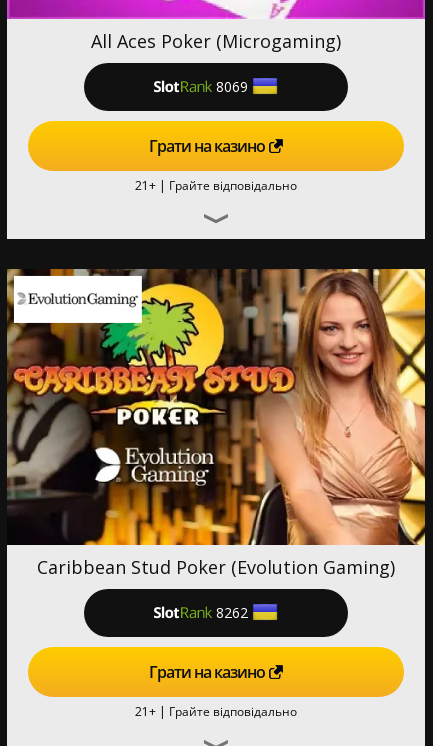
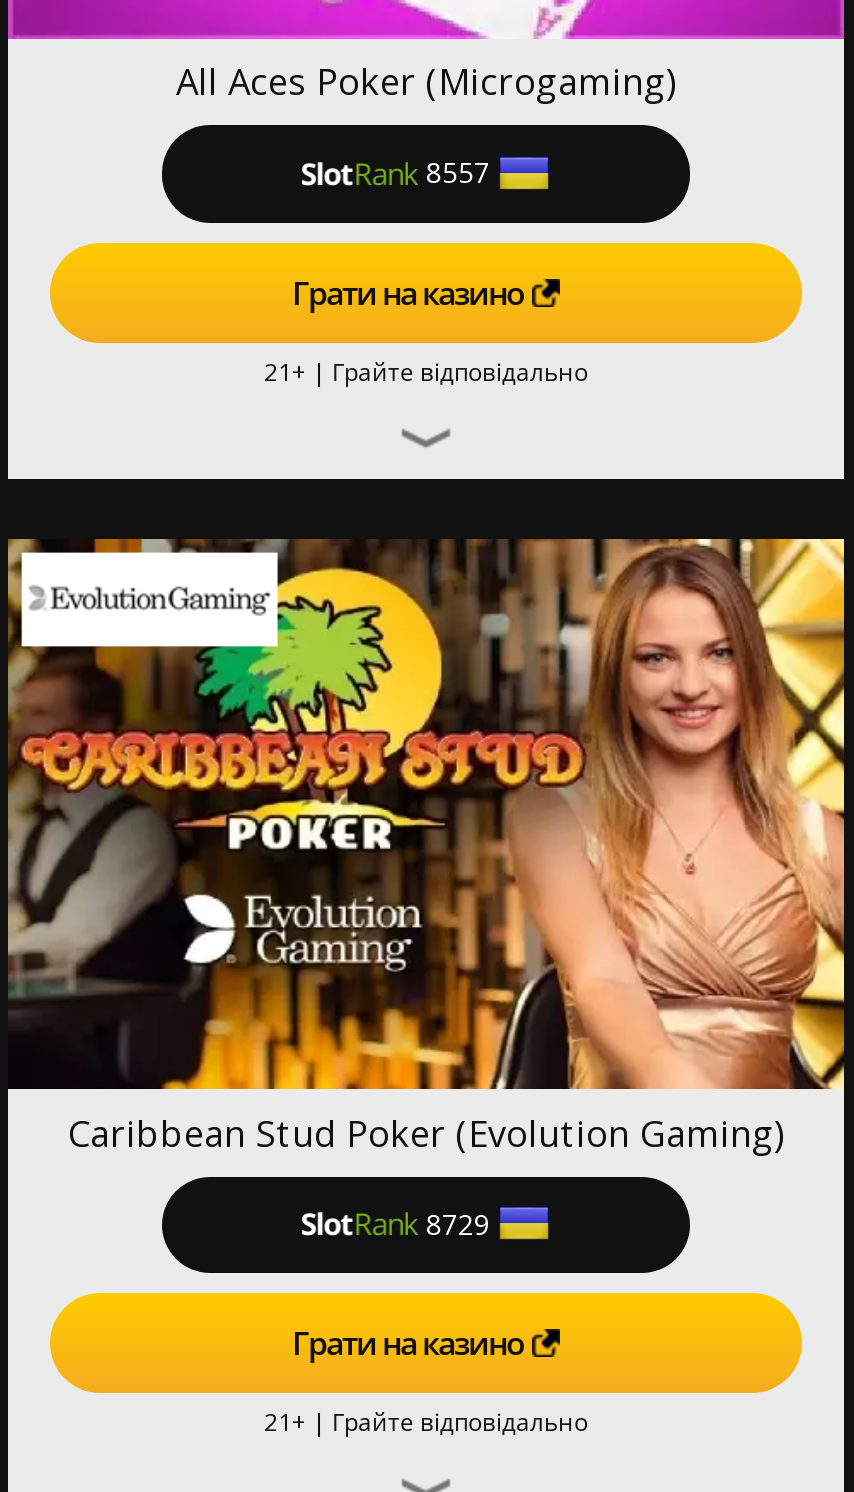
- 8069
+ 8557

- 8262
+ 8729
